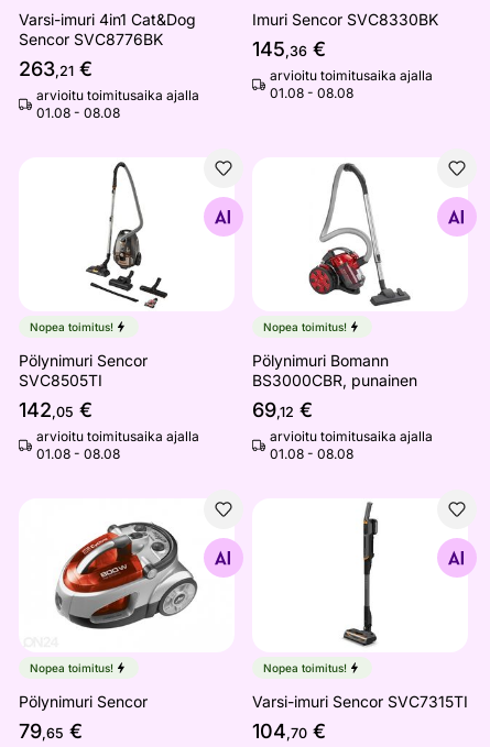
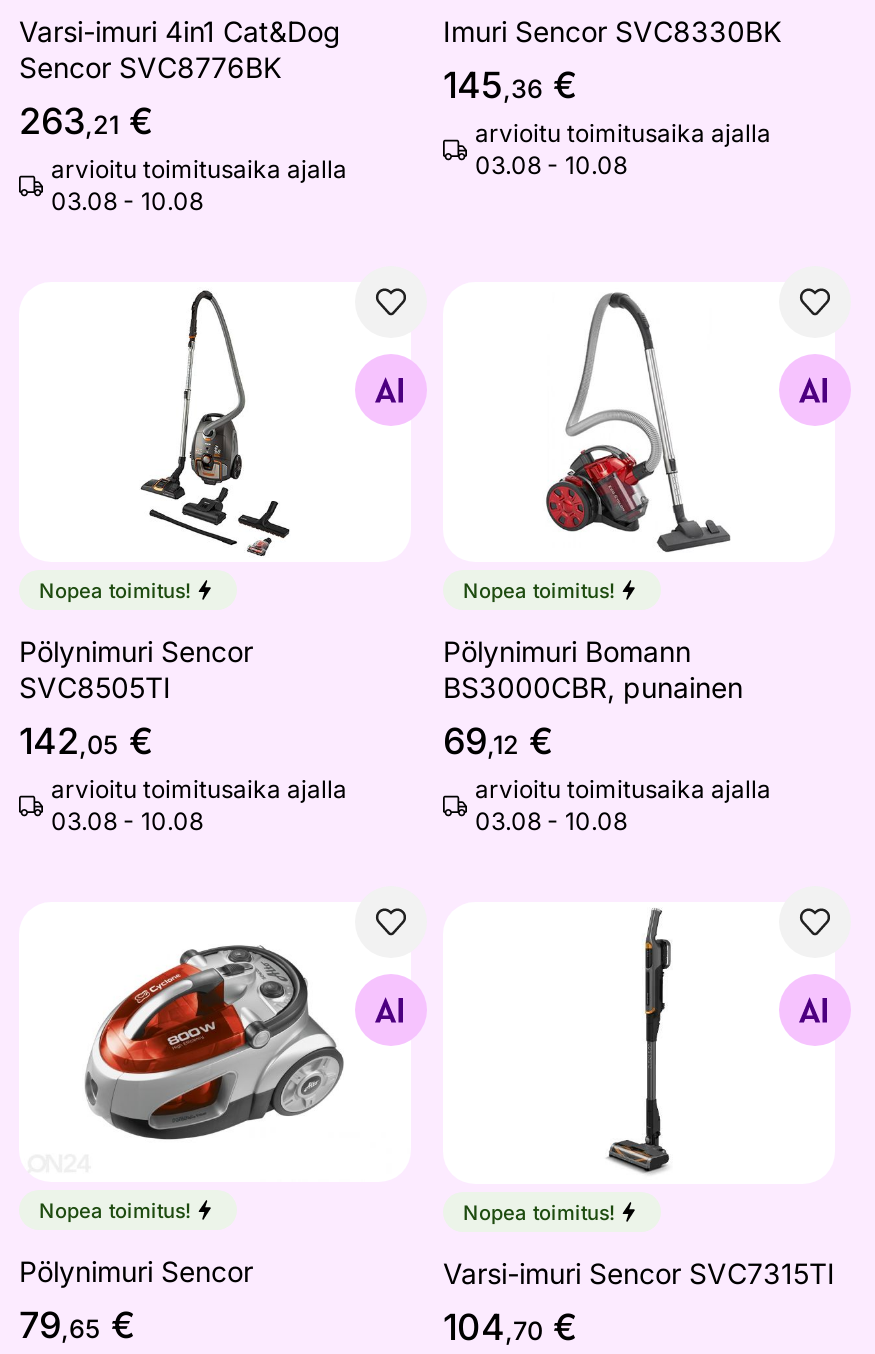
- 01.08 - 08.08
+ 03.08 - 10.08

- 01.08 - 08.08
+ 03.08 - 10.08

- 01.08 - 08.08
+ 03.08 - 10.08

- 01.08 - 08.08
+ 03.08 - 10.08
